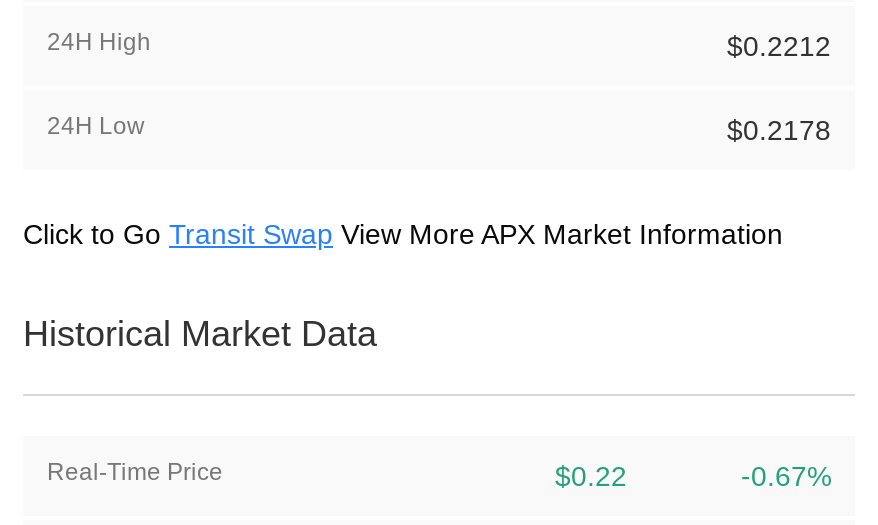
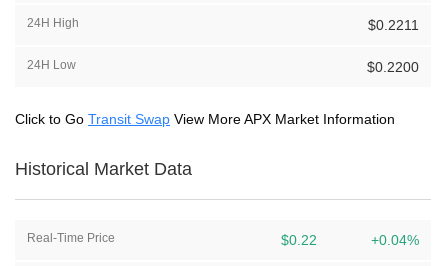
- $0.2212
+ $0.2211

- $0.2178
+ $0.2200

- -0.67%
+ +0.04%
